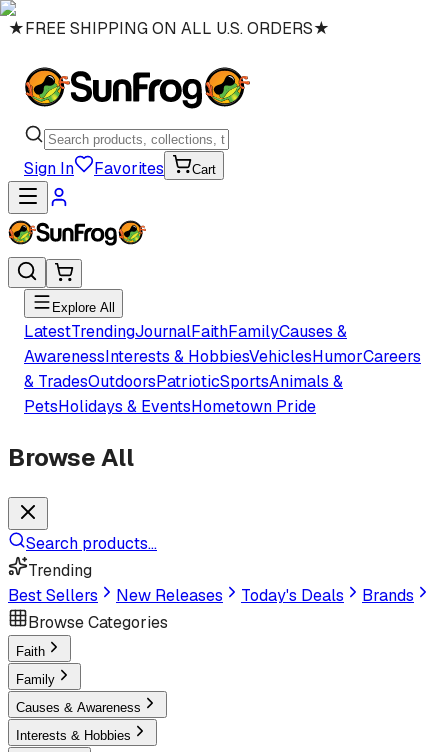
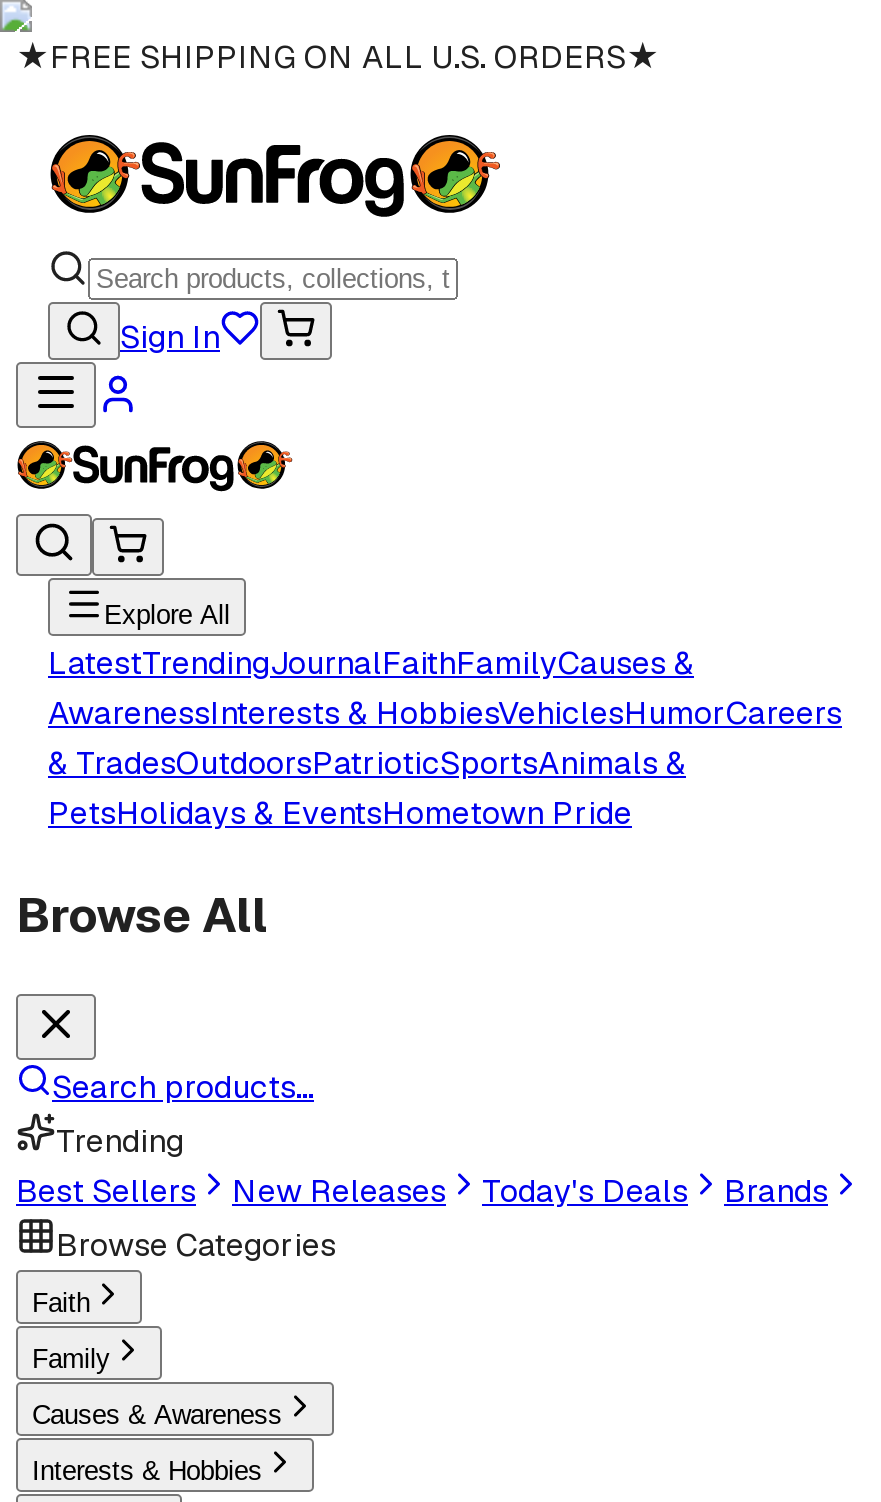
- Favorites
- Cart
